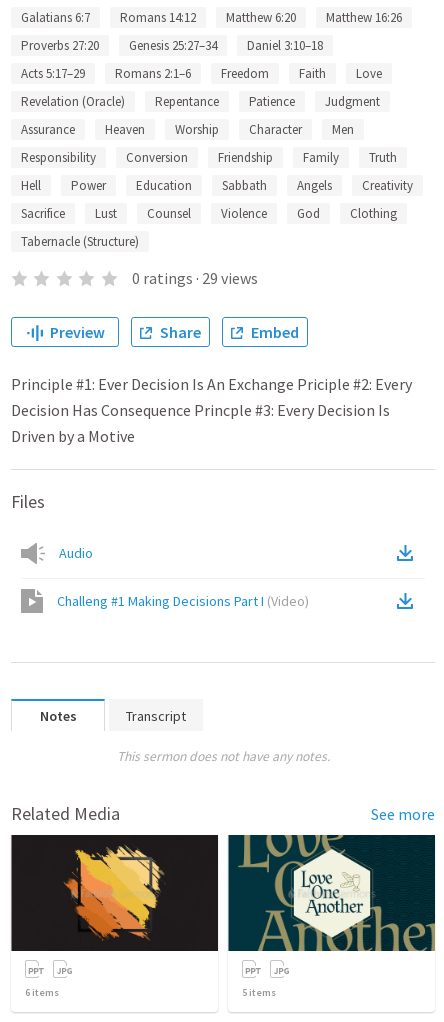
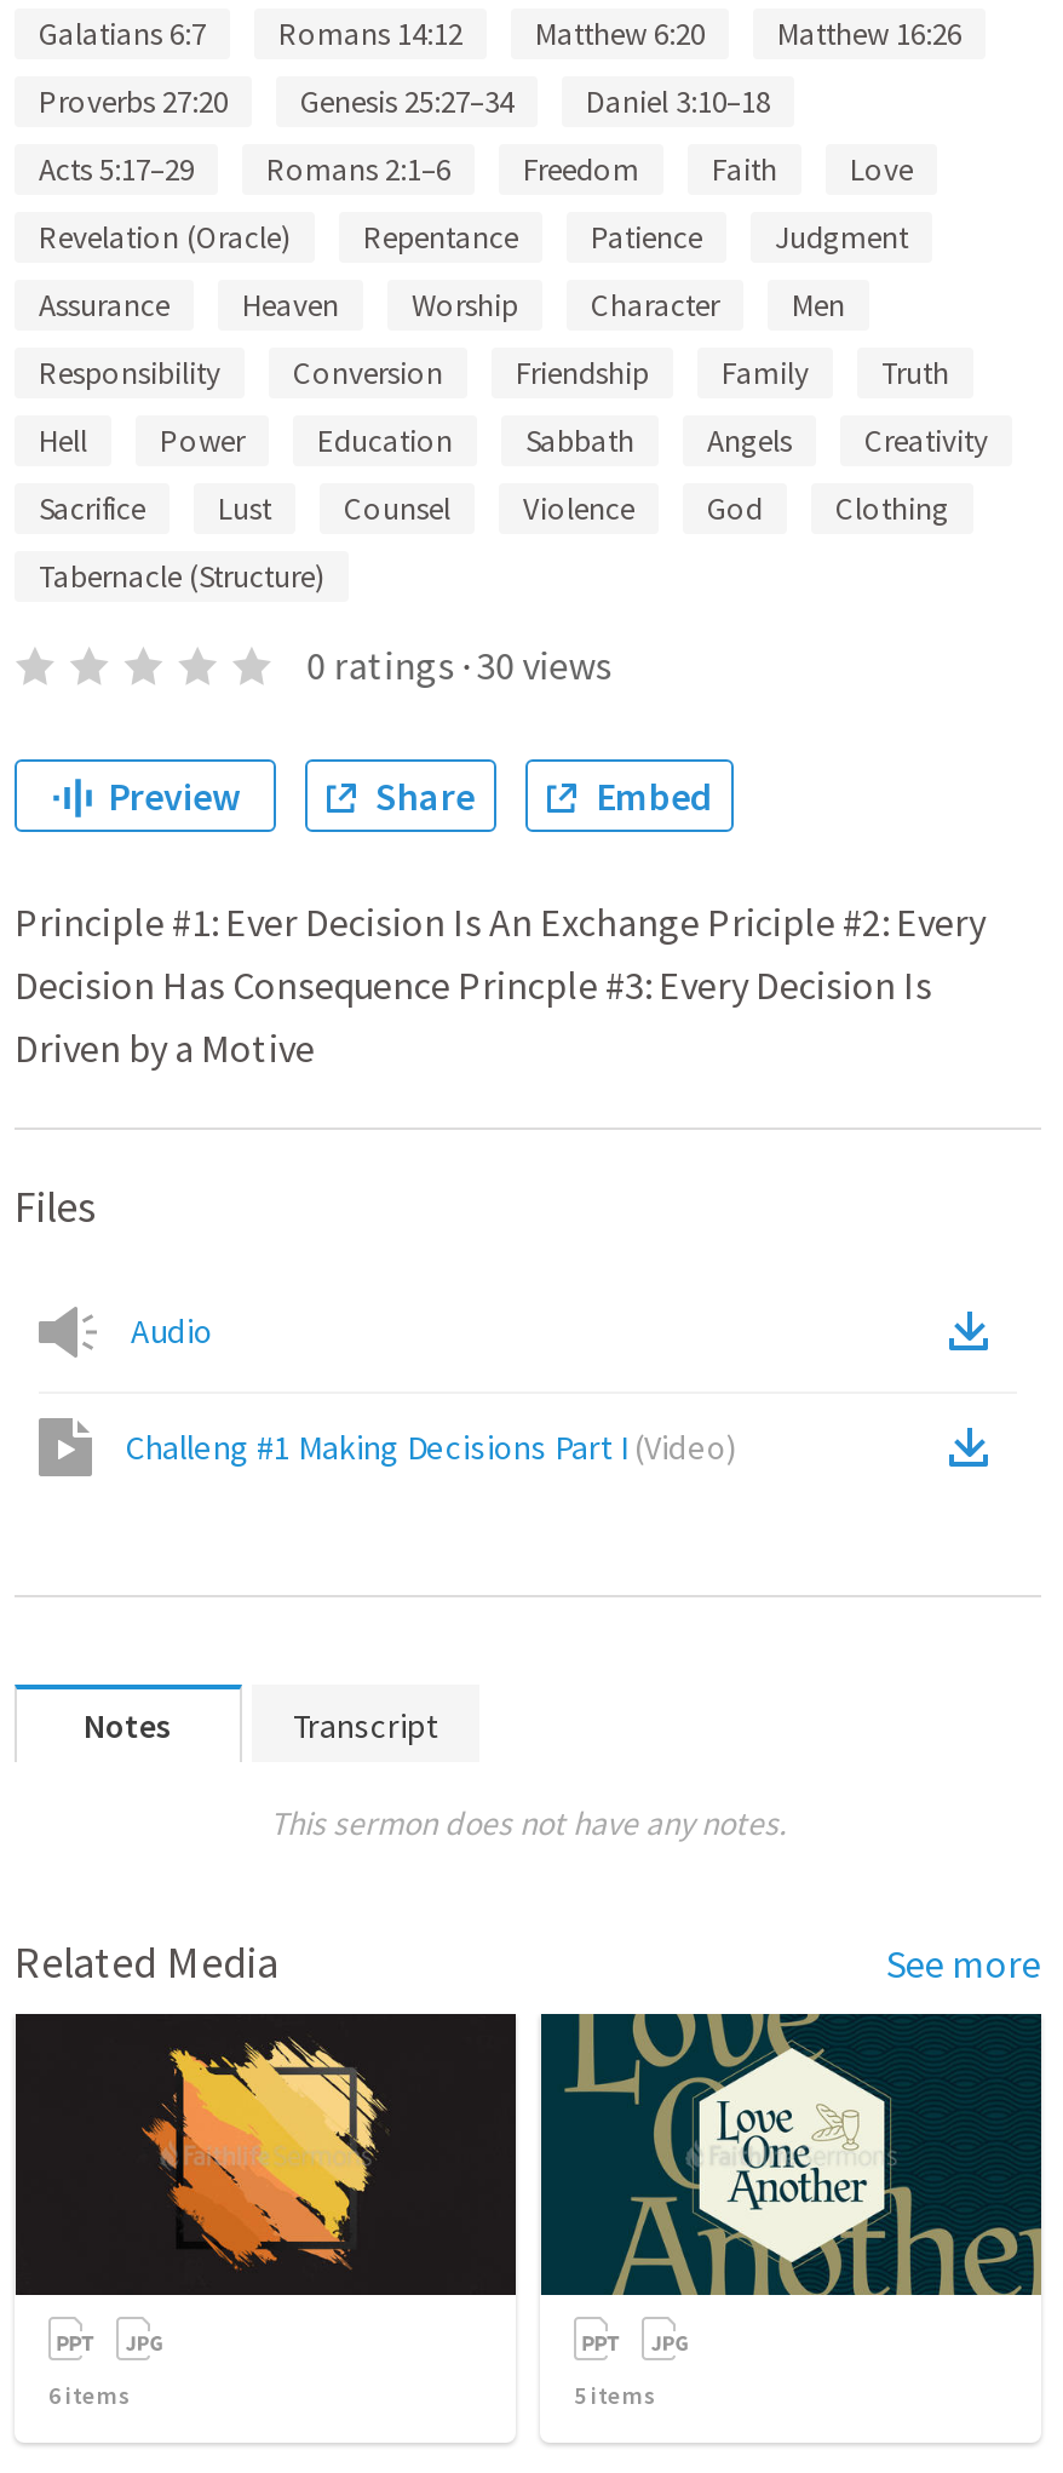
- 0 ratings · 29 views
+ 0 ratings · 30 views
